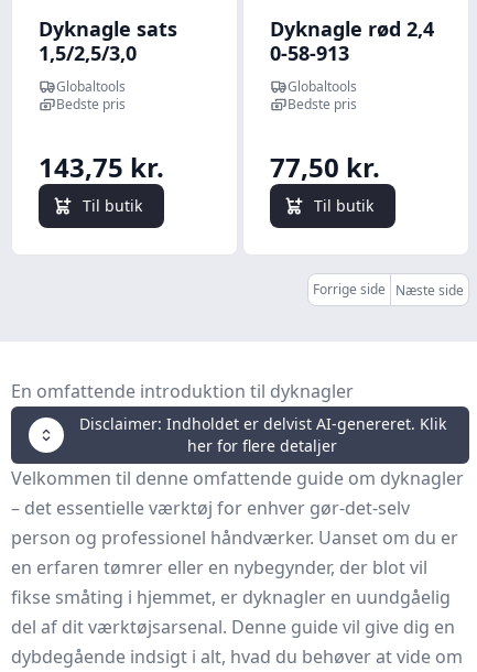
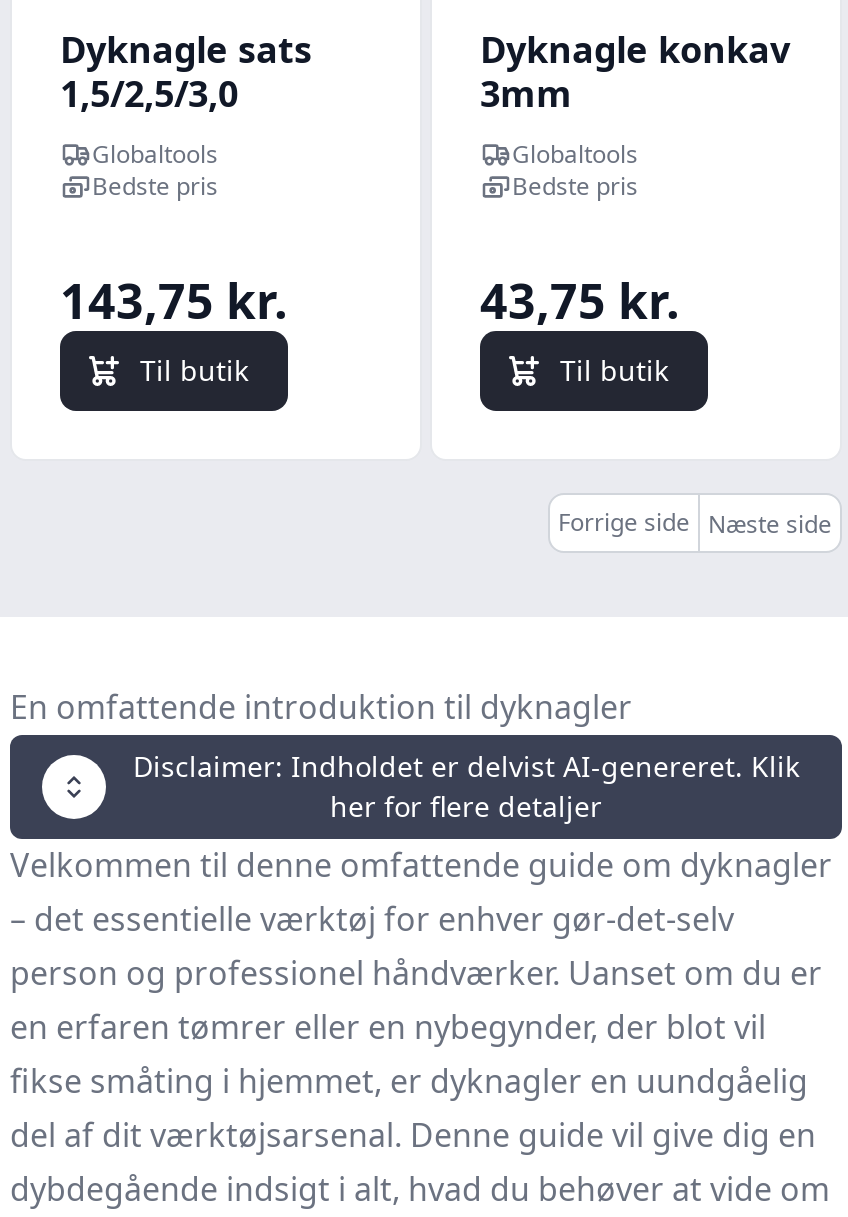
- Dyknagle rød 2,4
- 0-58-913
+ Dyknagle konkav
+ 3mm

- 77,50 kr.
+ 43,75 kr.
